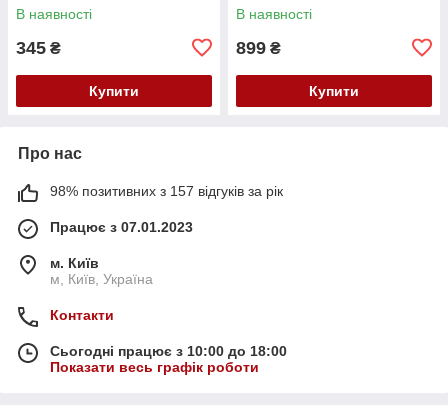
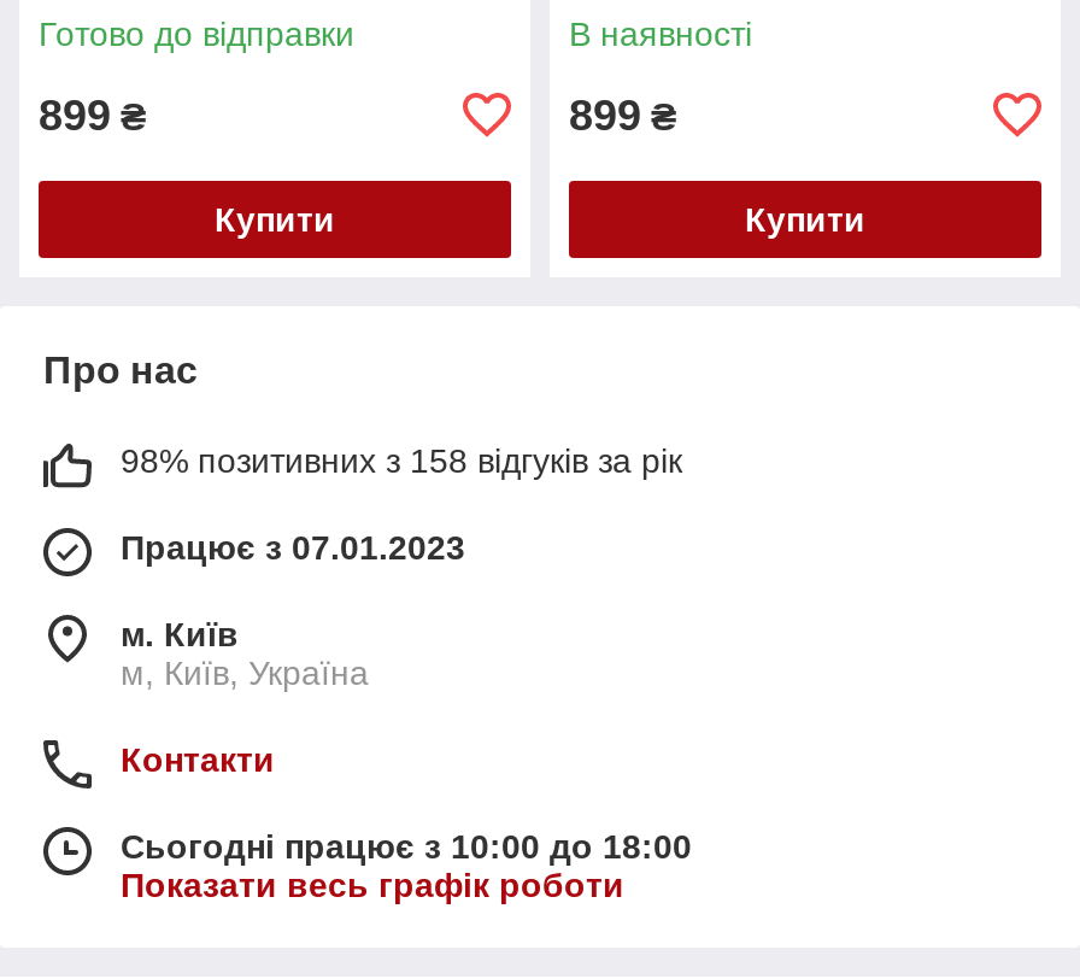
- В наявності
+ Готово до відправки

- 345 ₴
+ 899 ₴

- 98% позитивних з 157 відгуків за рік
+ 98% позитивних з 158 відгуків за рік
